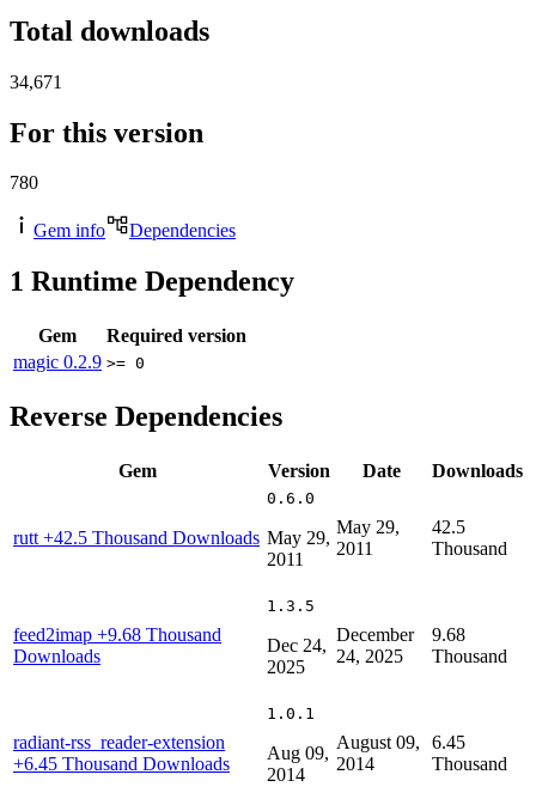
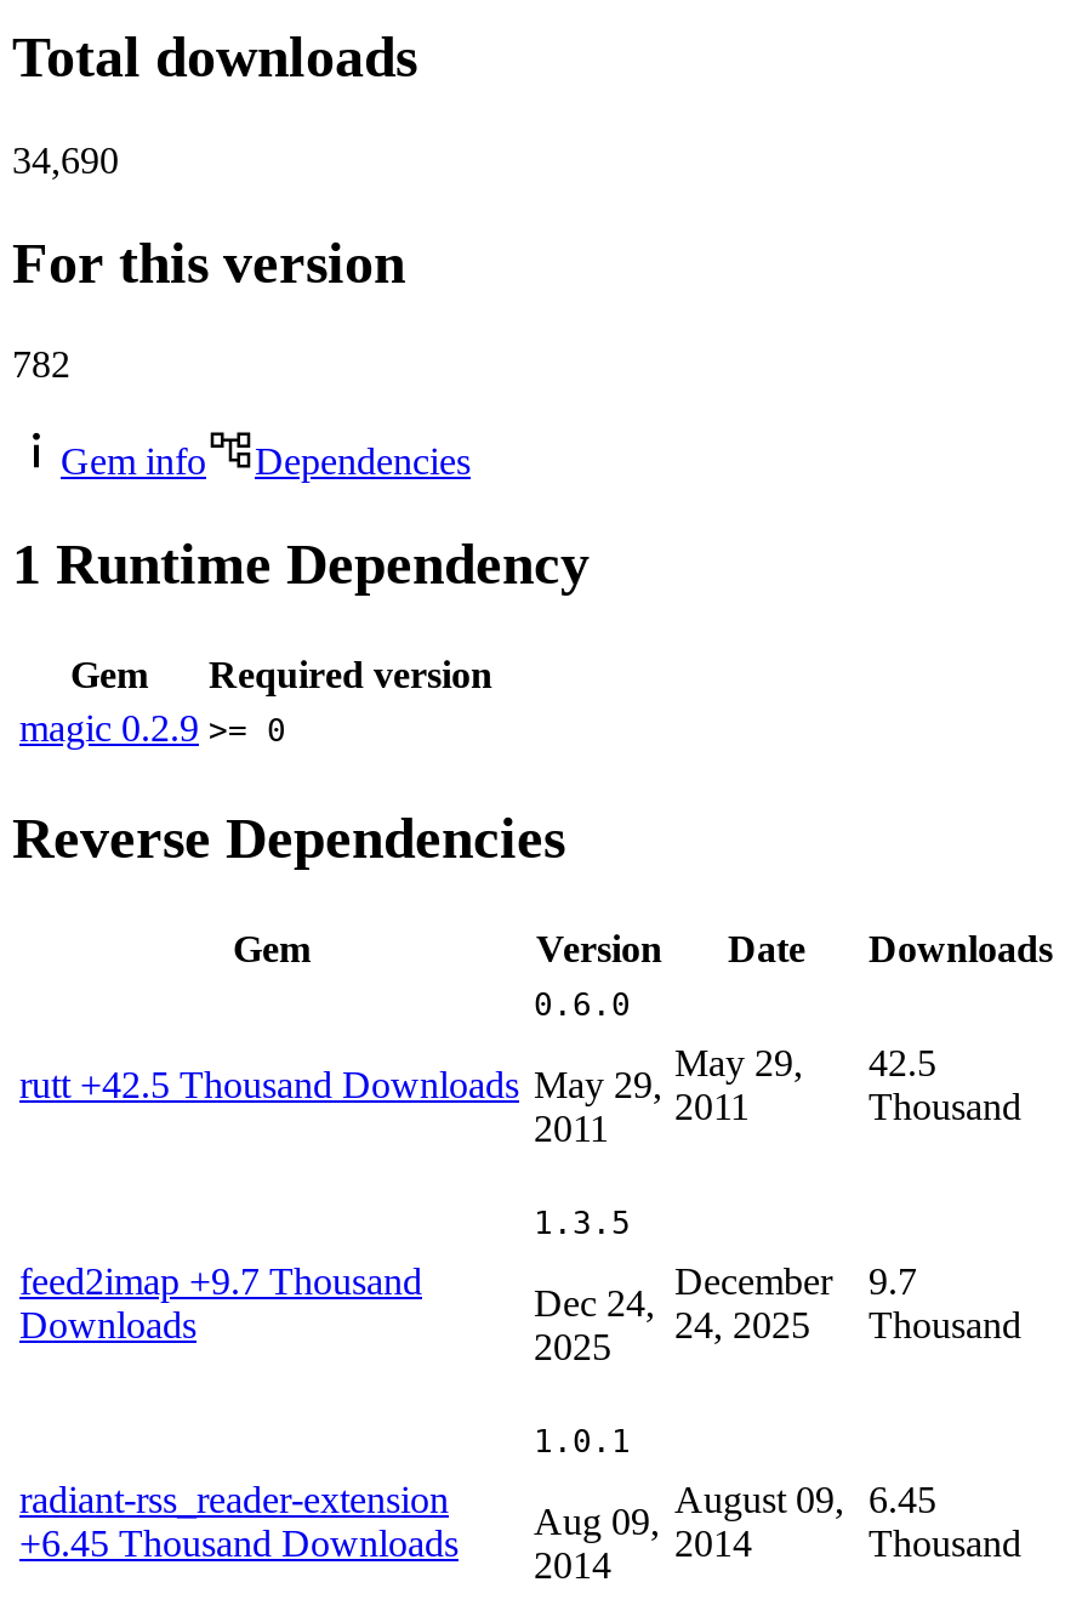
- 34,671
+ 34,690

- 780
+ 782

- feed2imap +9.68 Thousand
+ feed2imap +9.7 Thousand

- December 9.68
+ December 9.7
